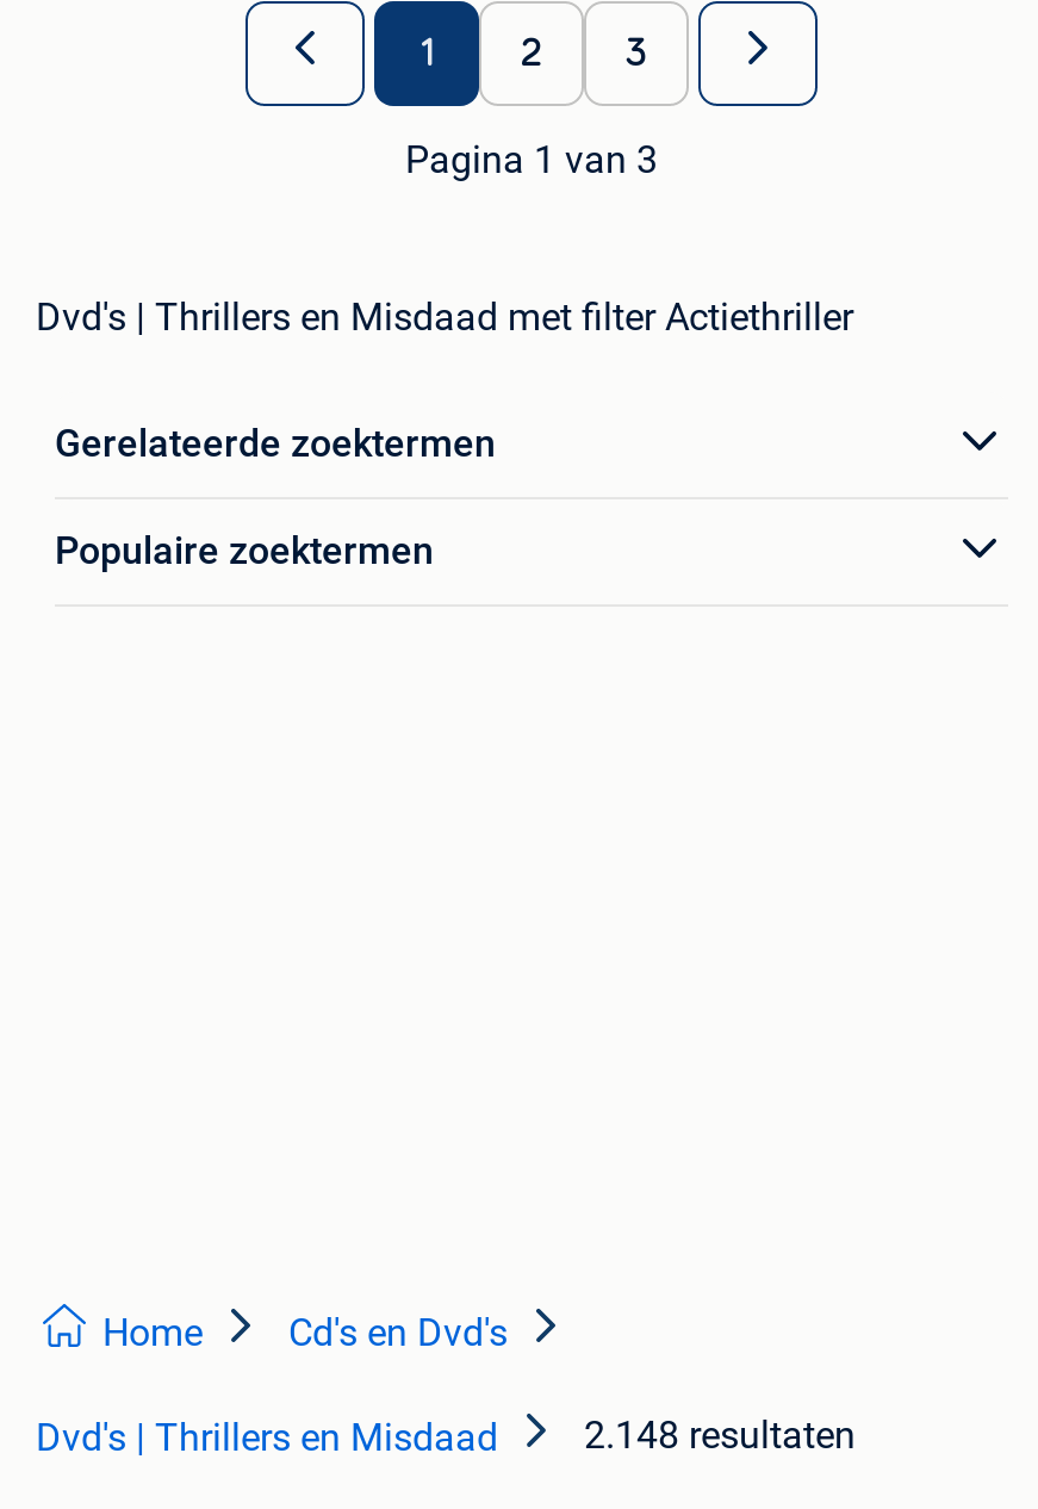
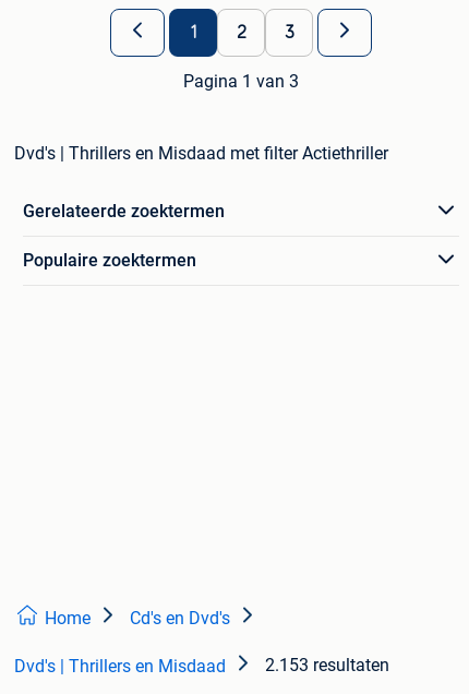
- 2.148 resultaten
+ 2.153 resultaten
